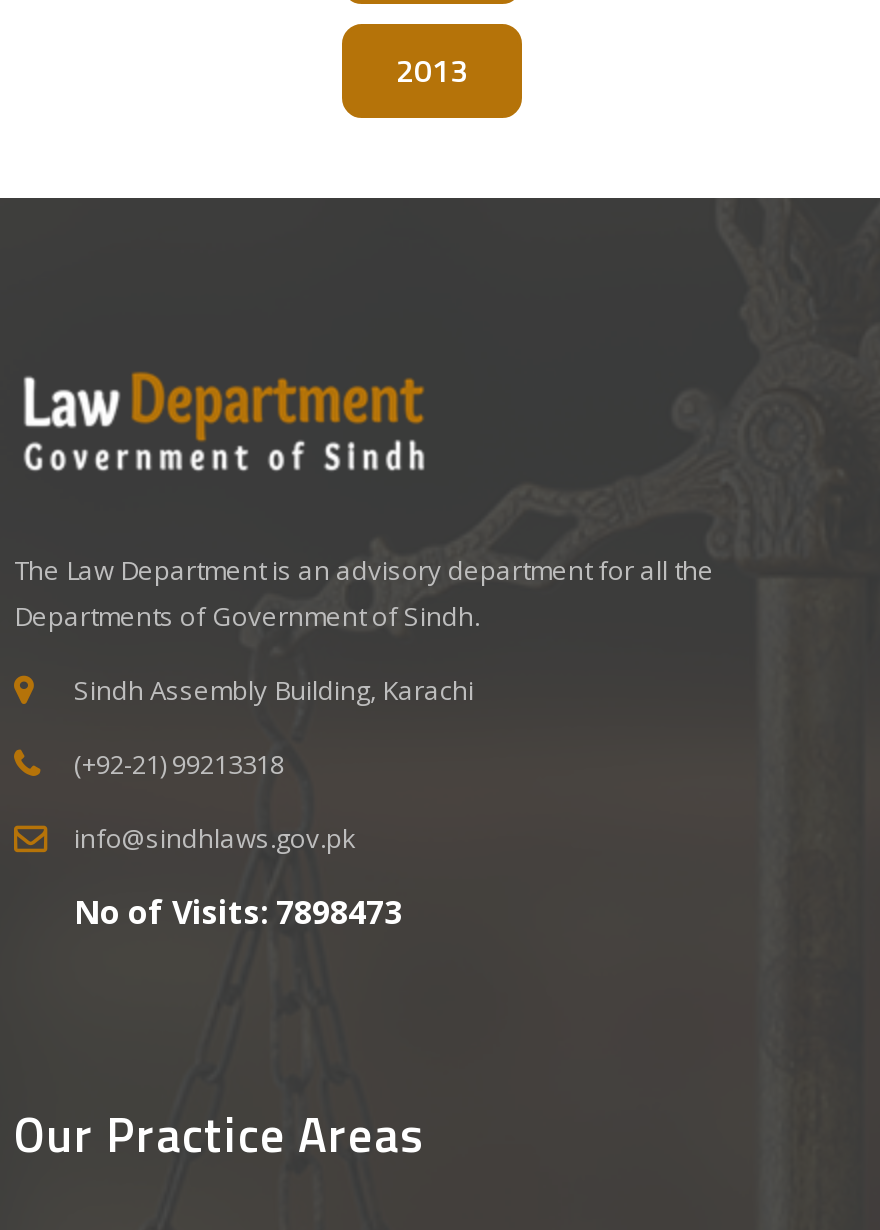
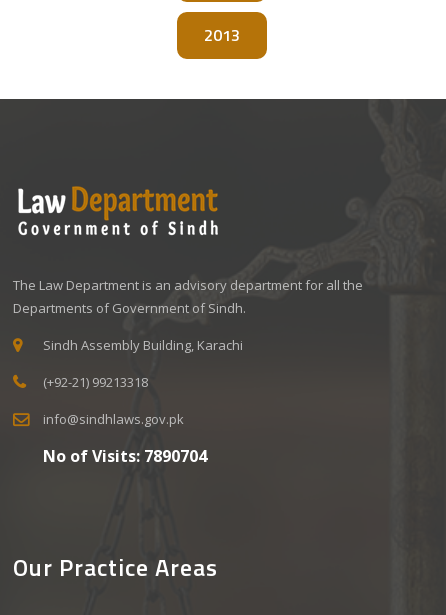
- No of Visits: 7898473
+ No of Visits: 7890704
